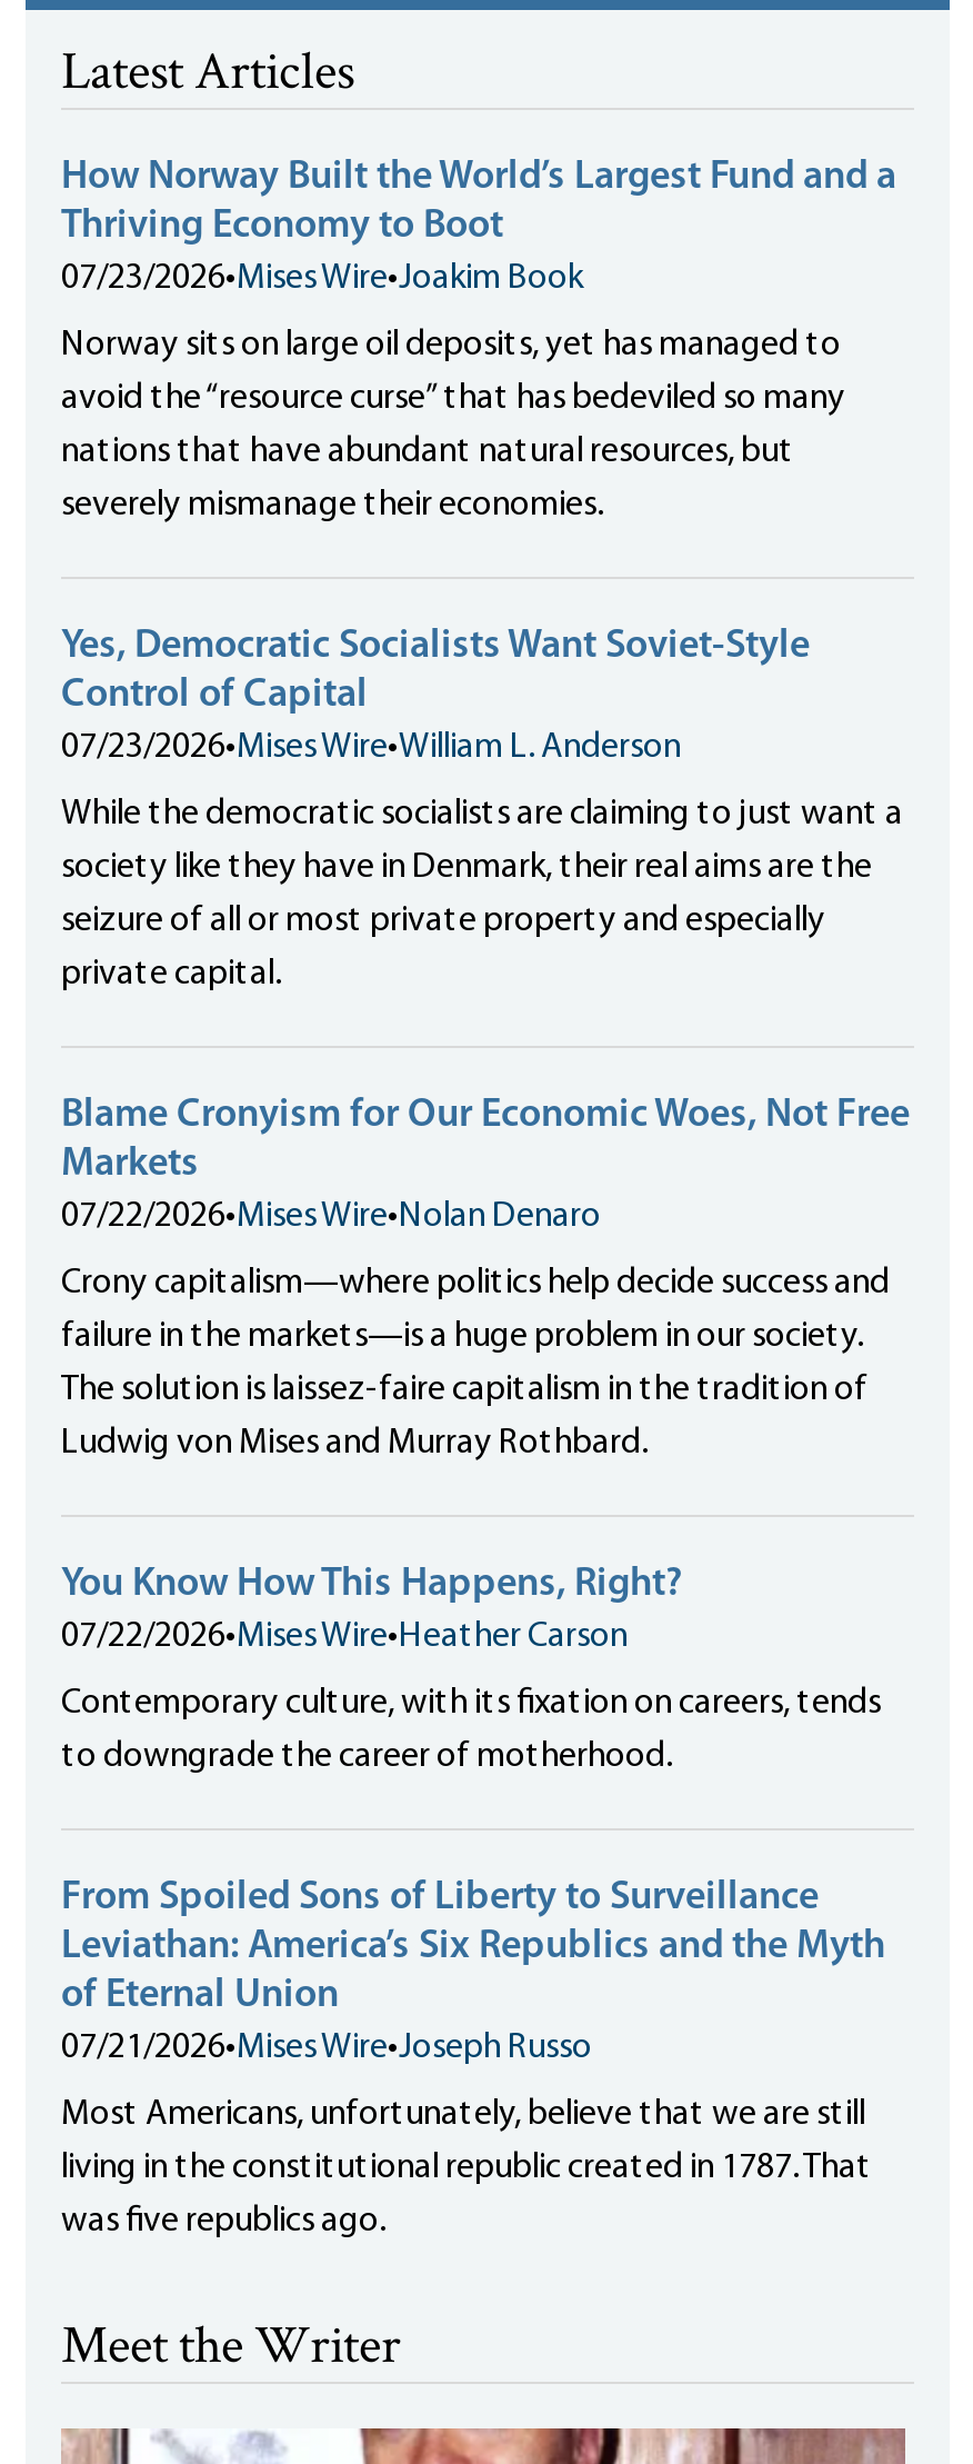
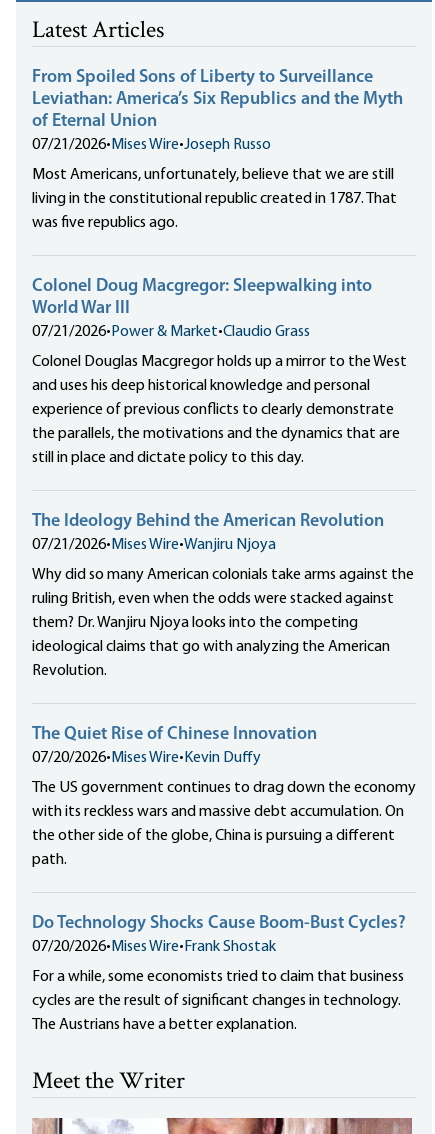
- How Norway Built the World’s Largest Fund and a
- Thriving Economy to Boot
- 07/23/2026•Mises Wire•Joakim Book
- Norway sits on large oil deposits, yet has managed to
- avoid the “resource curse” that has bedeviled so many
- nations that have abundant natural resources, but
- severely mismanage their economies.
- Yes, Democratic Socialists Want Soviet-Style
- Control of Capital
- 07/23/2026•Mises Wire•William L. Anderson
- While the democratic socialists are claiming to just want a
- society like they have in Denmark, their real aims are the
- seizure of all or most private property and especially
- private capital.
- Blame Cronyism for Our Economic Woes, Not Free
- Markets
- 07/22/2026•Mises Wire•Nolan Denaro
- Crony capitalism—where politics help decide success and
- failure in the markets—is a huge problem in our society.
- The solution is laissez-faire capitalism in the tradition of
- Ludwig von Mises and Murray Rothbard.
- You Know How This Happens, Right?
- 07/22/2026•Mises Wire•Heather Carson
- Contemporary culture, with its fixation on careers, tends
- to downgrade the career of motherhood.

moved up: From Spoiled Sons of Liberty to Surveillance | Leviathan: America’s Six Republics and the Myth | of Eternal Union | 07/21/2026•Mises Wire•Joseph Russo | Most Americans, unfortunately, believe that we are still | living in the constitutional republic created in 1787. That | was five republics ago.

+ Colonel Doug Macgregor: Sleepwalking into
+ World War III
+ 07/21/2026• Power & Market•Claudio Grass
+ Colonel Douglas Macgregor holds up a mirror to the West
+ and uses his deep historical knowledge and personal
+ experience of previous conflicts to clearly demonstrate
+ the parallels, the motivations and the dynamics that are
+ still in place and dictate policy to this day.
+ The Ideology Behind the American Revolution
+ 07/21/2026• Mises Wire•Wanjiru Njoya
+ Why did so many American colonials take arms against the
+ ruling British, even when the odds were stacked against
+ them? Dr. Wanjiru Njoya looks into the competing
+ ideological claims that go with analyzing the American
+ Revolution.
+ The Quiet Rise of Chinese Innovation
+ 07/20/2026• Mises Wire• Kevin Duffy
+ The US government continues to drag down the economy
+ with its reckless wars and massive debt accumulation. On
+ the other side of the globe, China is pursuing a different
+ path.
+ Do Technology Shocks Cause Boom-Bust Cycles?
+ 07/20/2026• Mises Wire• Frank Shostak
+ For a while, some economists tried to claim that business
+ cycles are the result of significant changes in technology.
+ The Austrians have a better explanation.
